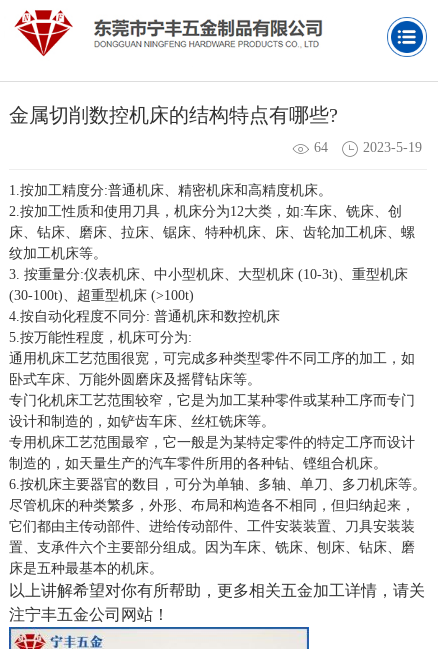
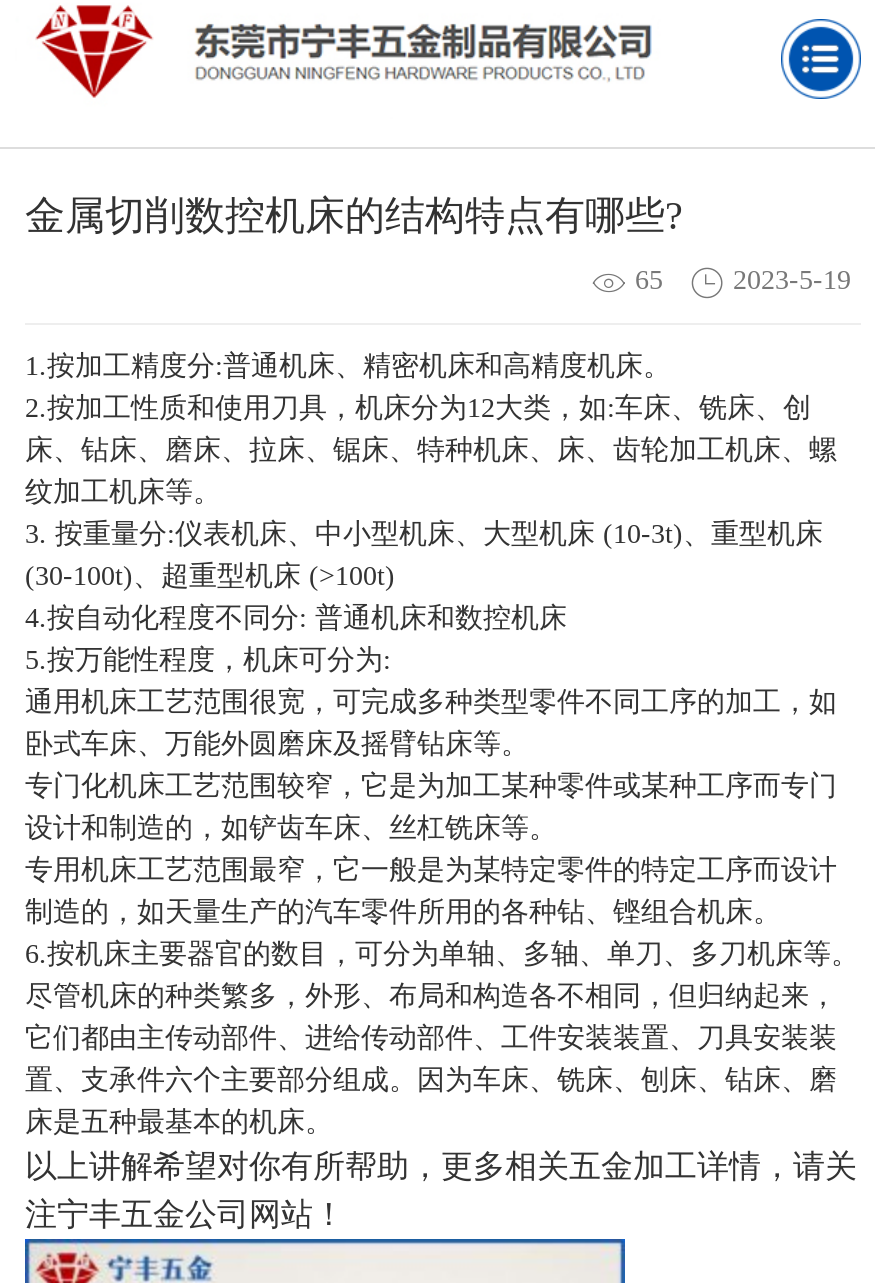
- 64
+ 65
